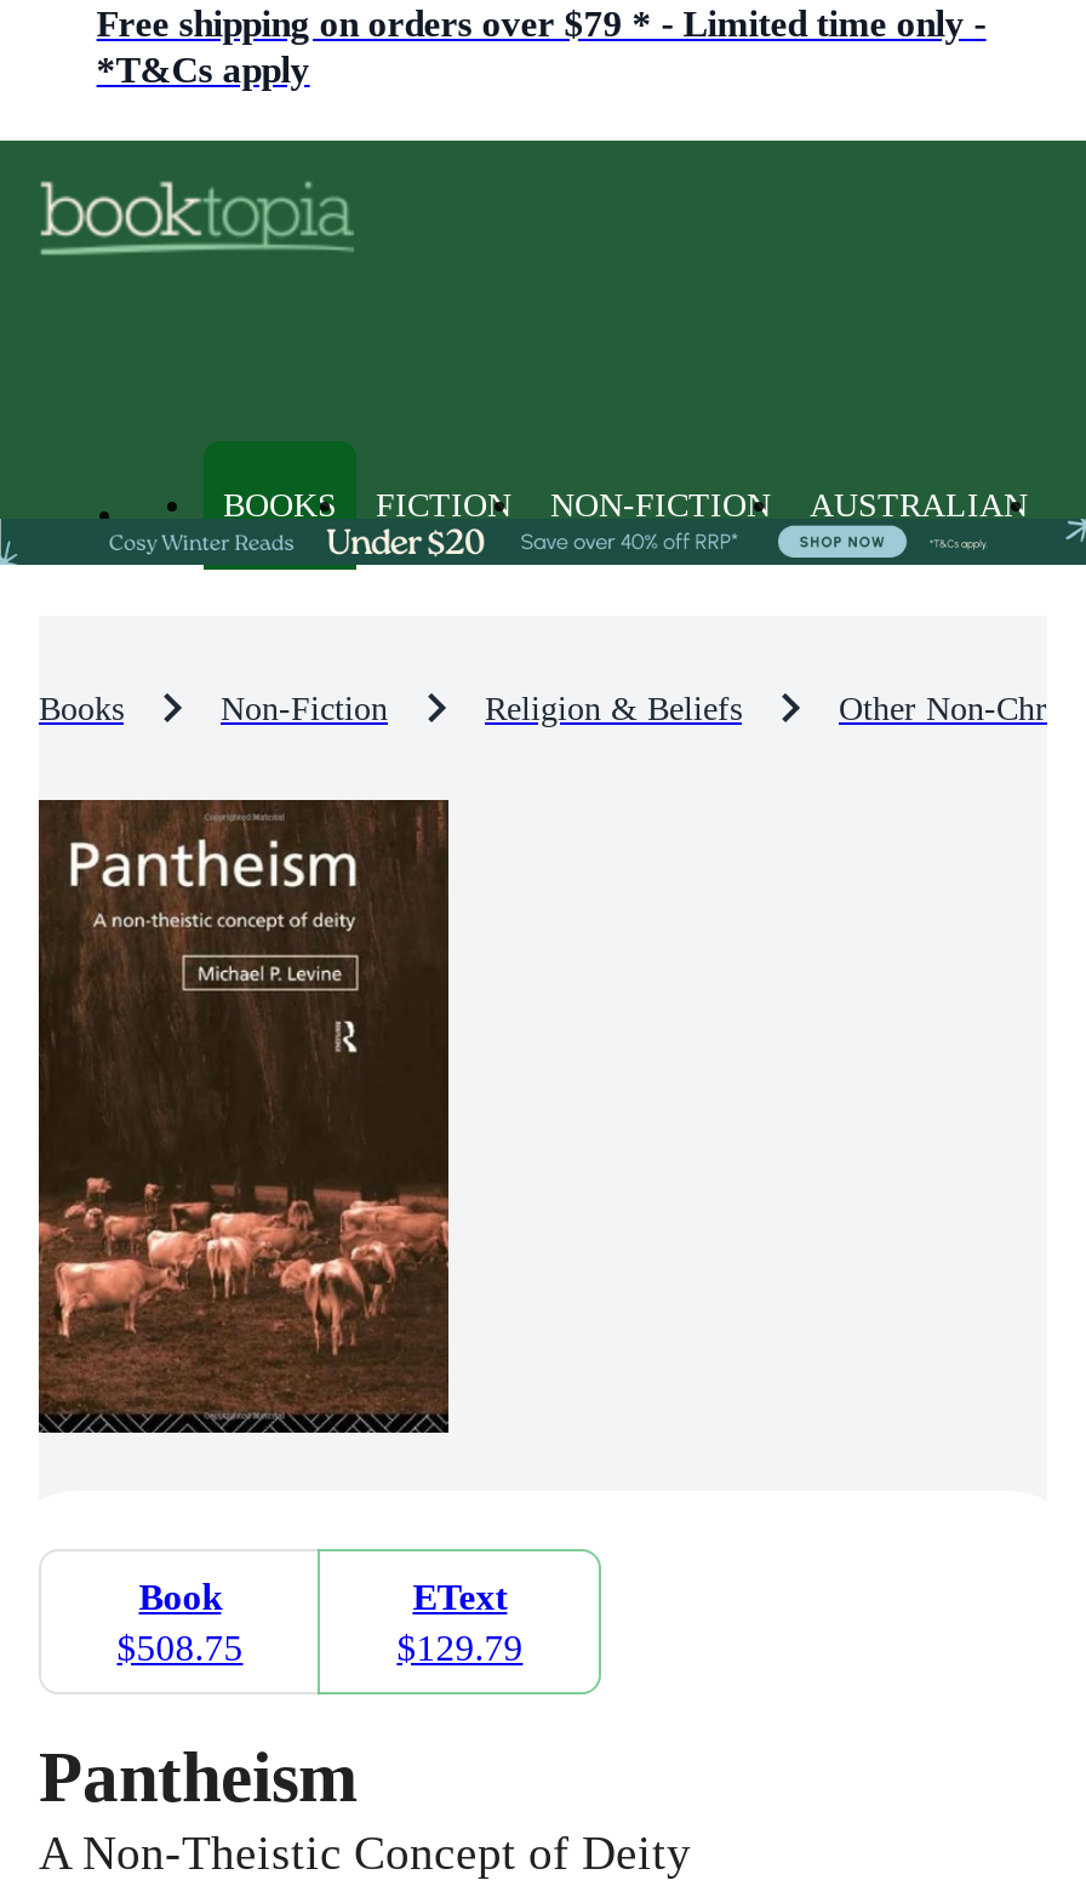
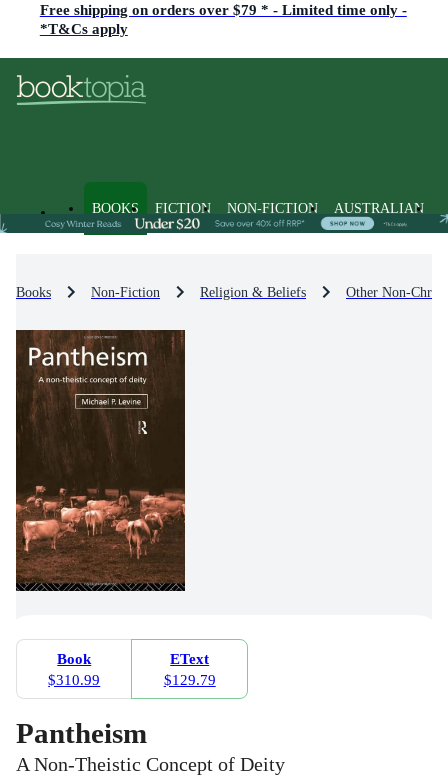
- $508.75
+ $310.99
